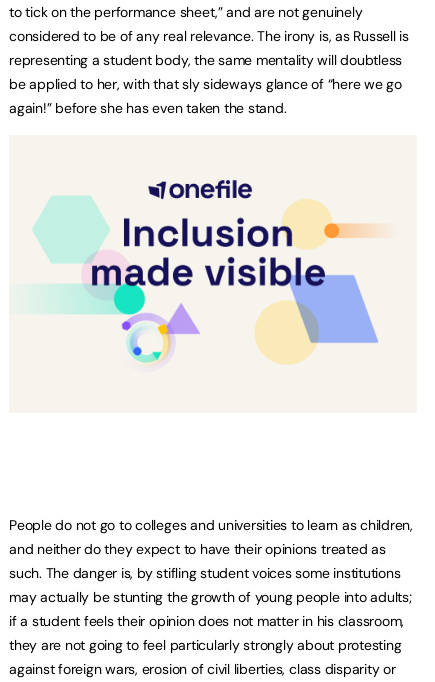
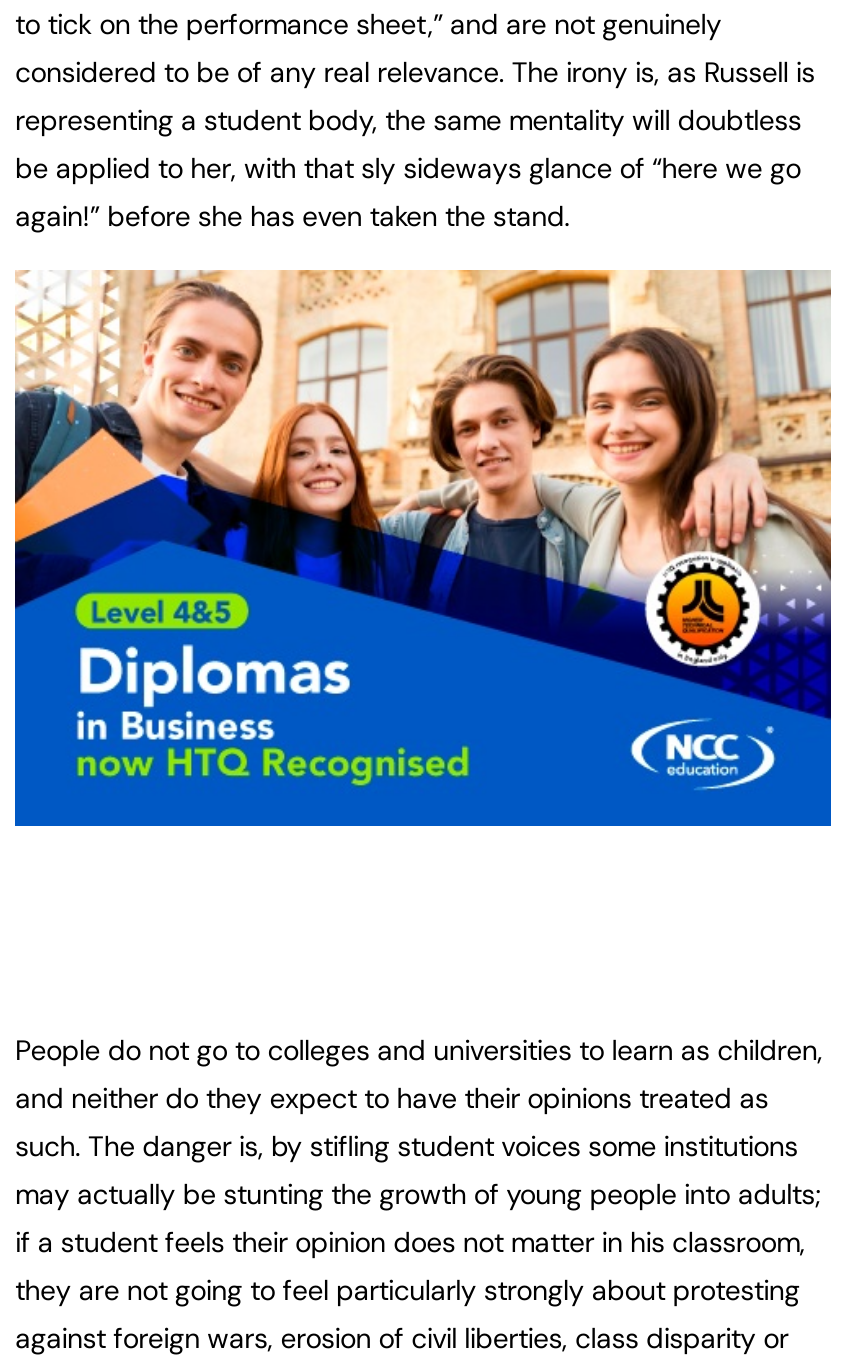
- [image]
+ [image]
